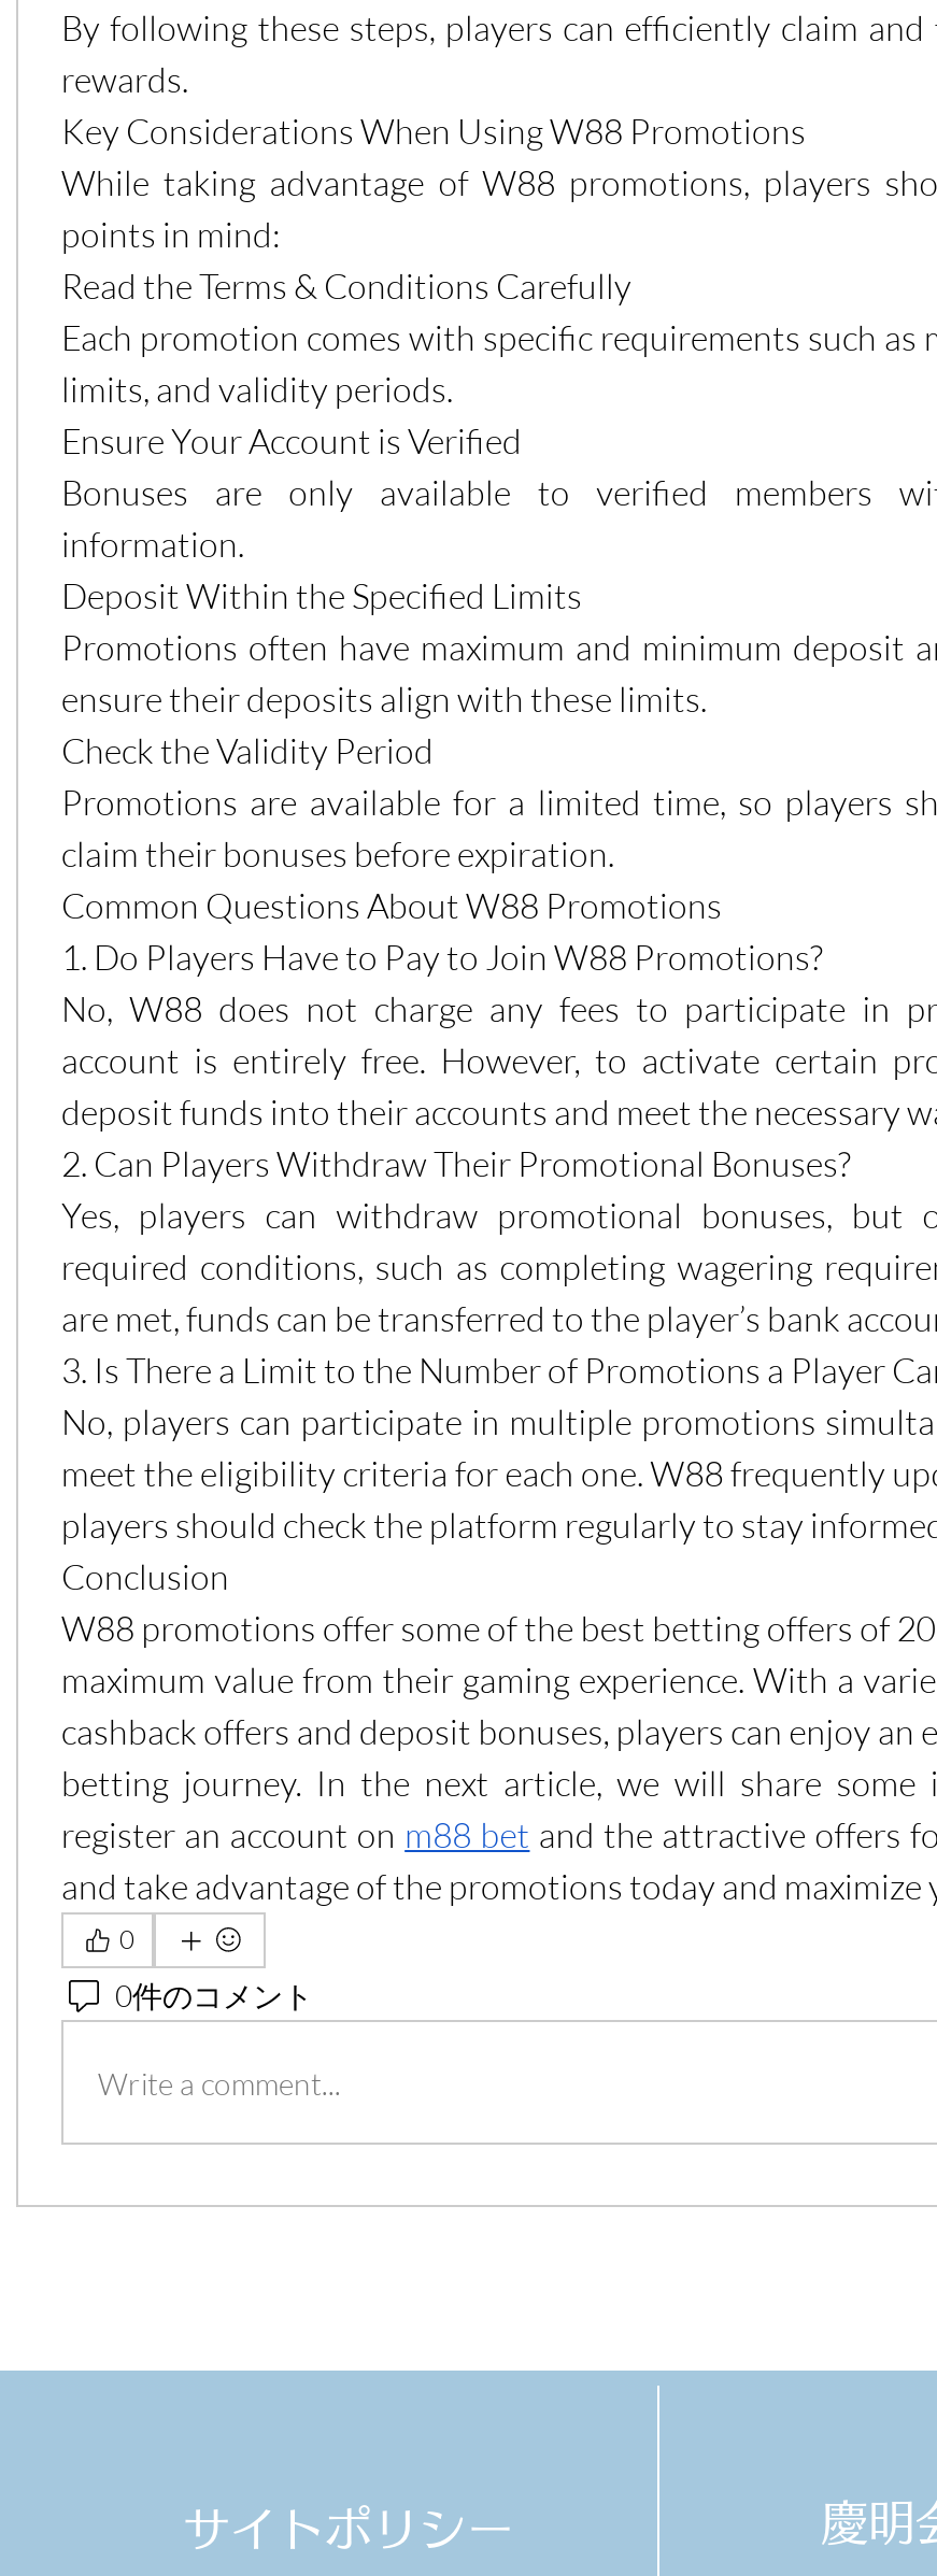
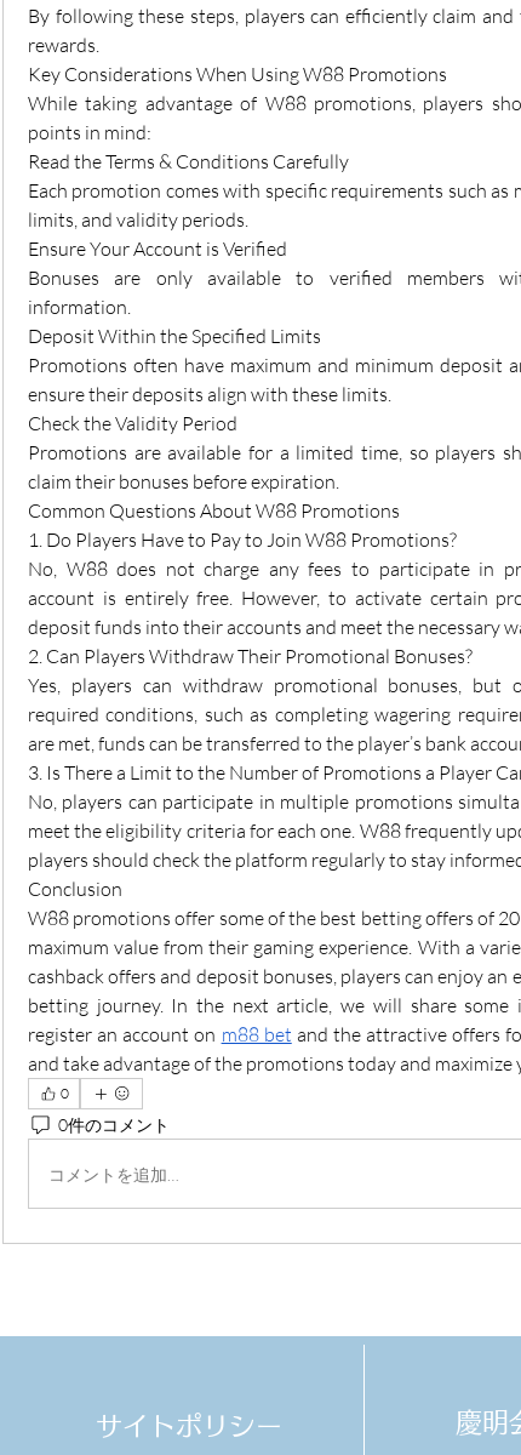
- Write a comment...
+ コメントを追加…
